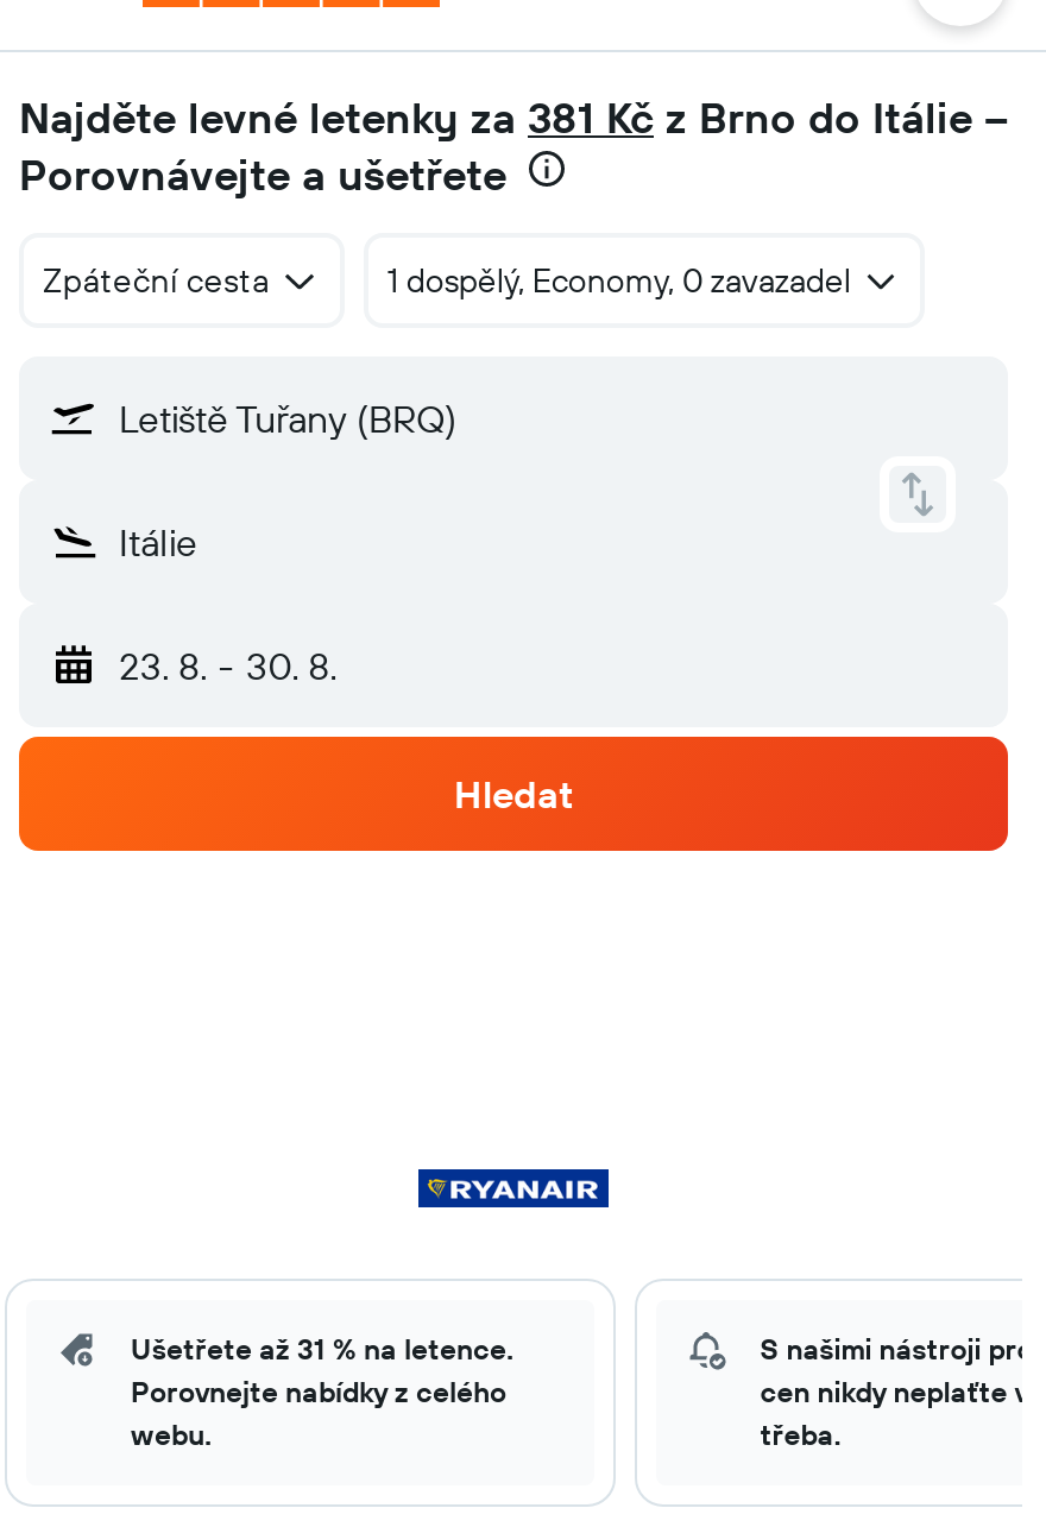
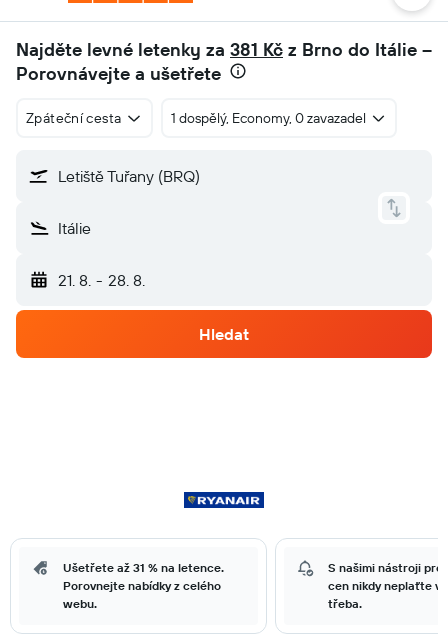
- 23. 8. - 30. 8.
+ 21. 8. - 28. 8.
